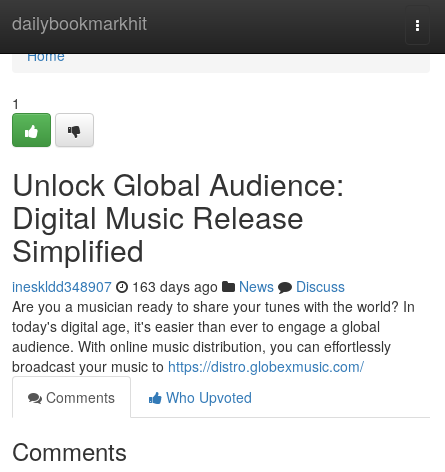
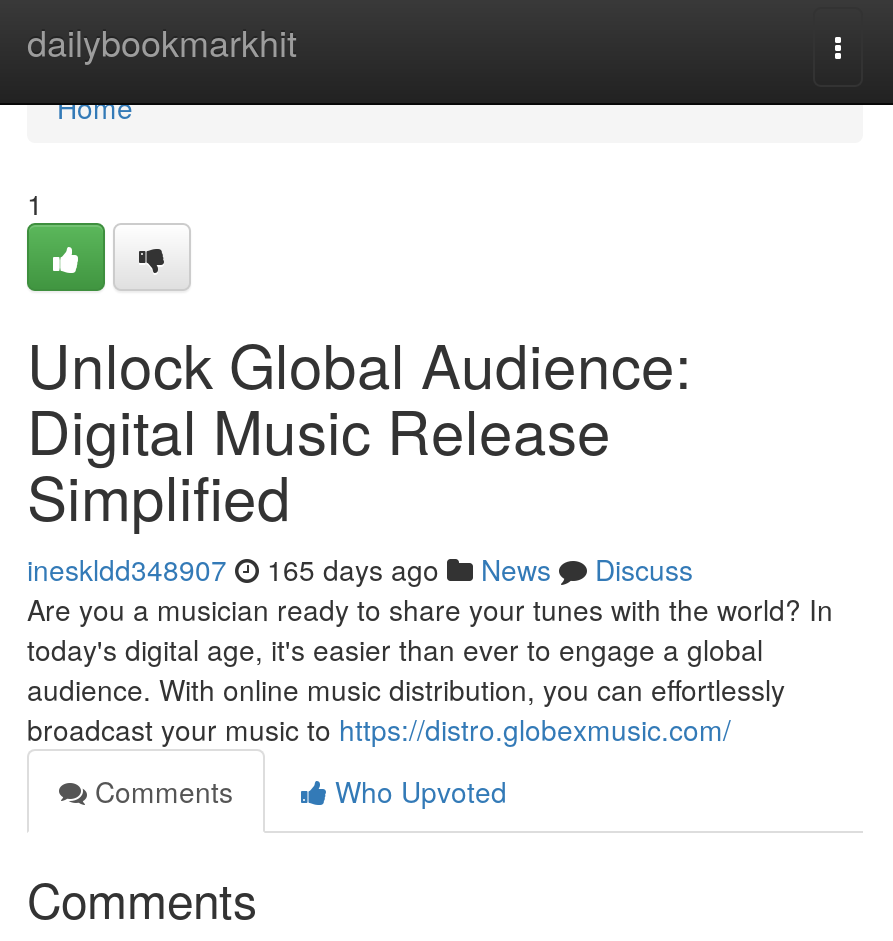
- ineskldd348907 163 days ago News Discuss
+ ineskldd348907 165 days ago News Discuss
